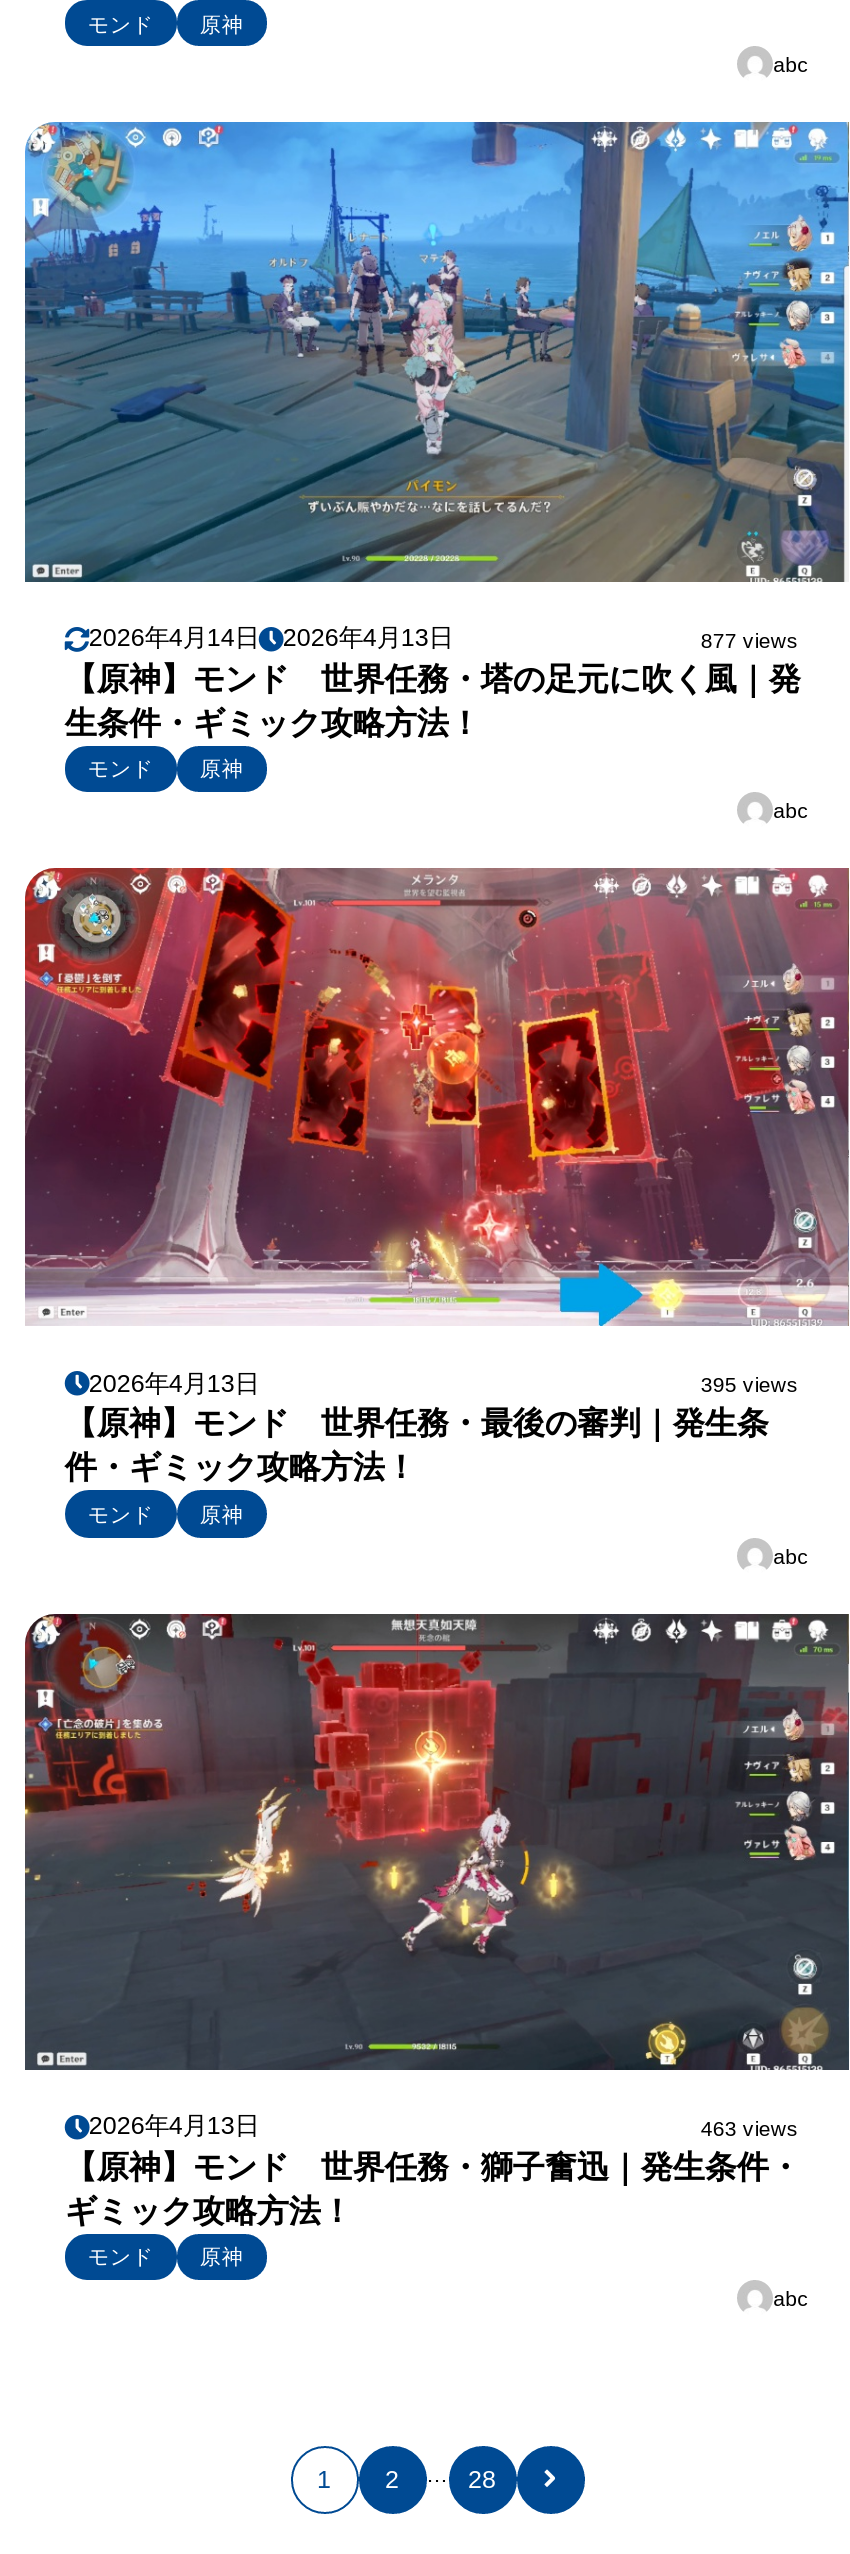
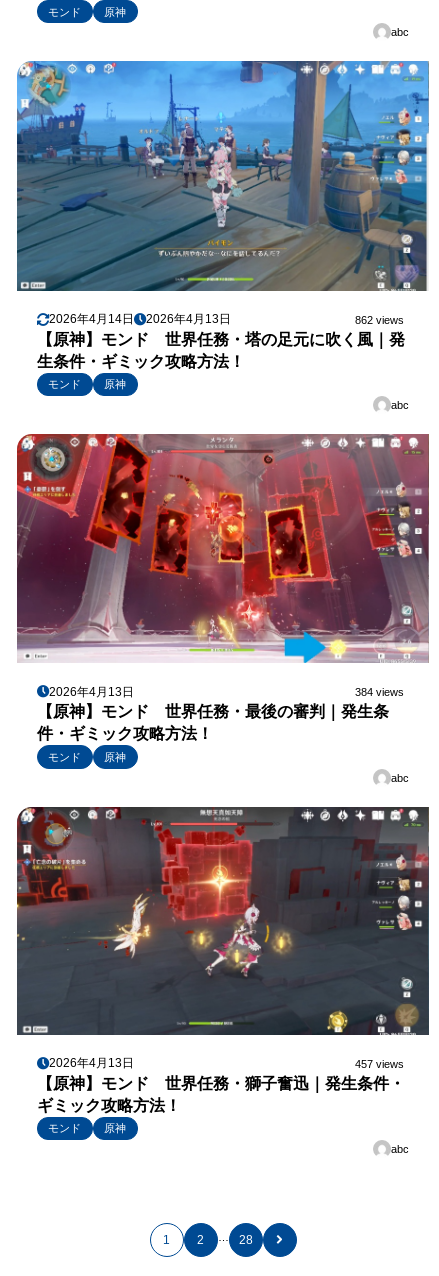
- 877 views
+ 862 views

- 395 views
+ 384 views

- 463 views
+ 457 views
